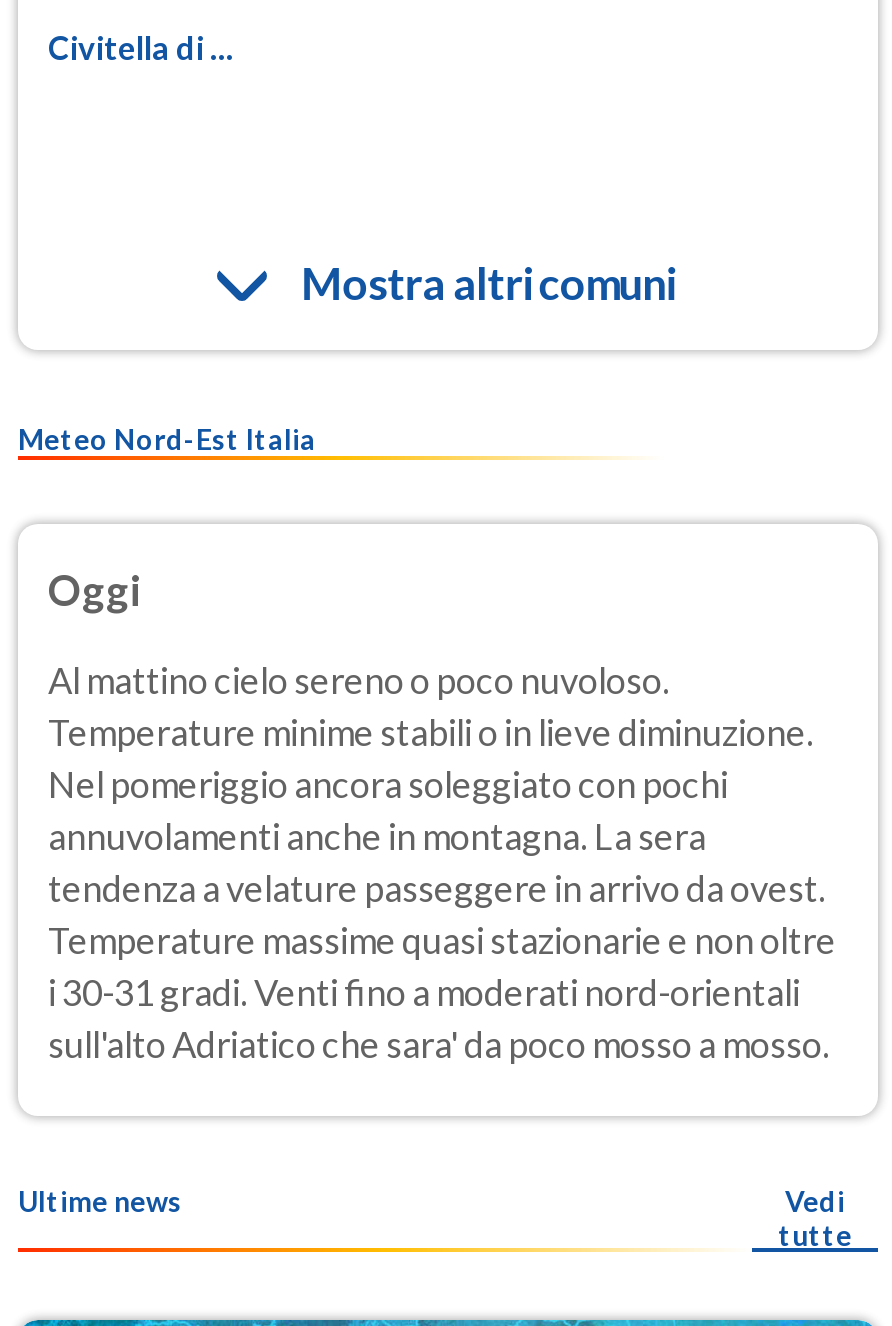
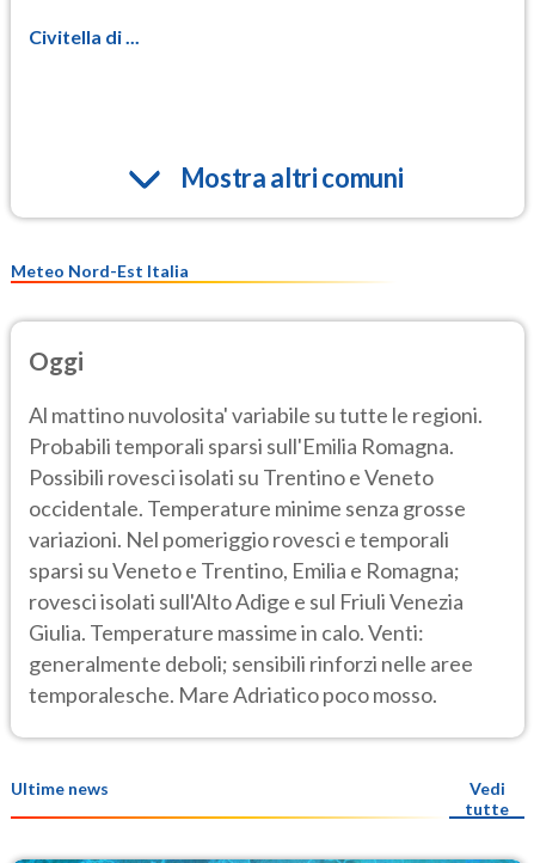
- Al mattino cielo sereno o poco nuvoloso.
- Temperature minime stabili o in lieve diminuzione.
- Nel pomeriggio ancora soleggiato con pochi
- annuvolamenti anche in montagna. La sera
- tendenza a velature passeggere in arrivo da ovest.
- Temperature massime quasi stazionarie e non oltre
- i 30-31 gradi. Venti fino a moderati nord-orientali
- sull'alto Adriatico che sara' da poco mosso a mosso.
+ Al mattino nuvolosita' variabile su tutte le regioni.
+ Probabili temporali sparsi sull'Emilia Romagna.
+ Possibili rovesci isolati su Trentino e Veneto
+ occidentale. Temperature minime senza grosse
+ variazioni. Nel pomeriggio rovesci e temporali
+ sparsi su Veneto e Trentino, Emilia e Romagna;
+ rovesci isolati sull'Alto Adige e sul Friuli Venezia
+ Giulia. Temperature massime in calo. Venti:
+ generalmente deboli; sensibili rinforzi nelle aree
+ temporalesche. Mare Adriatico poco mosso.
